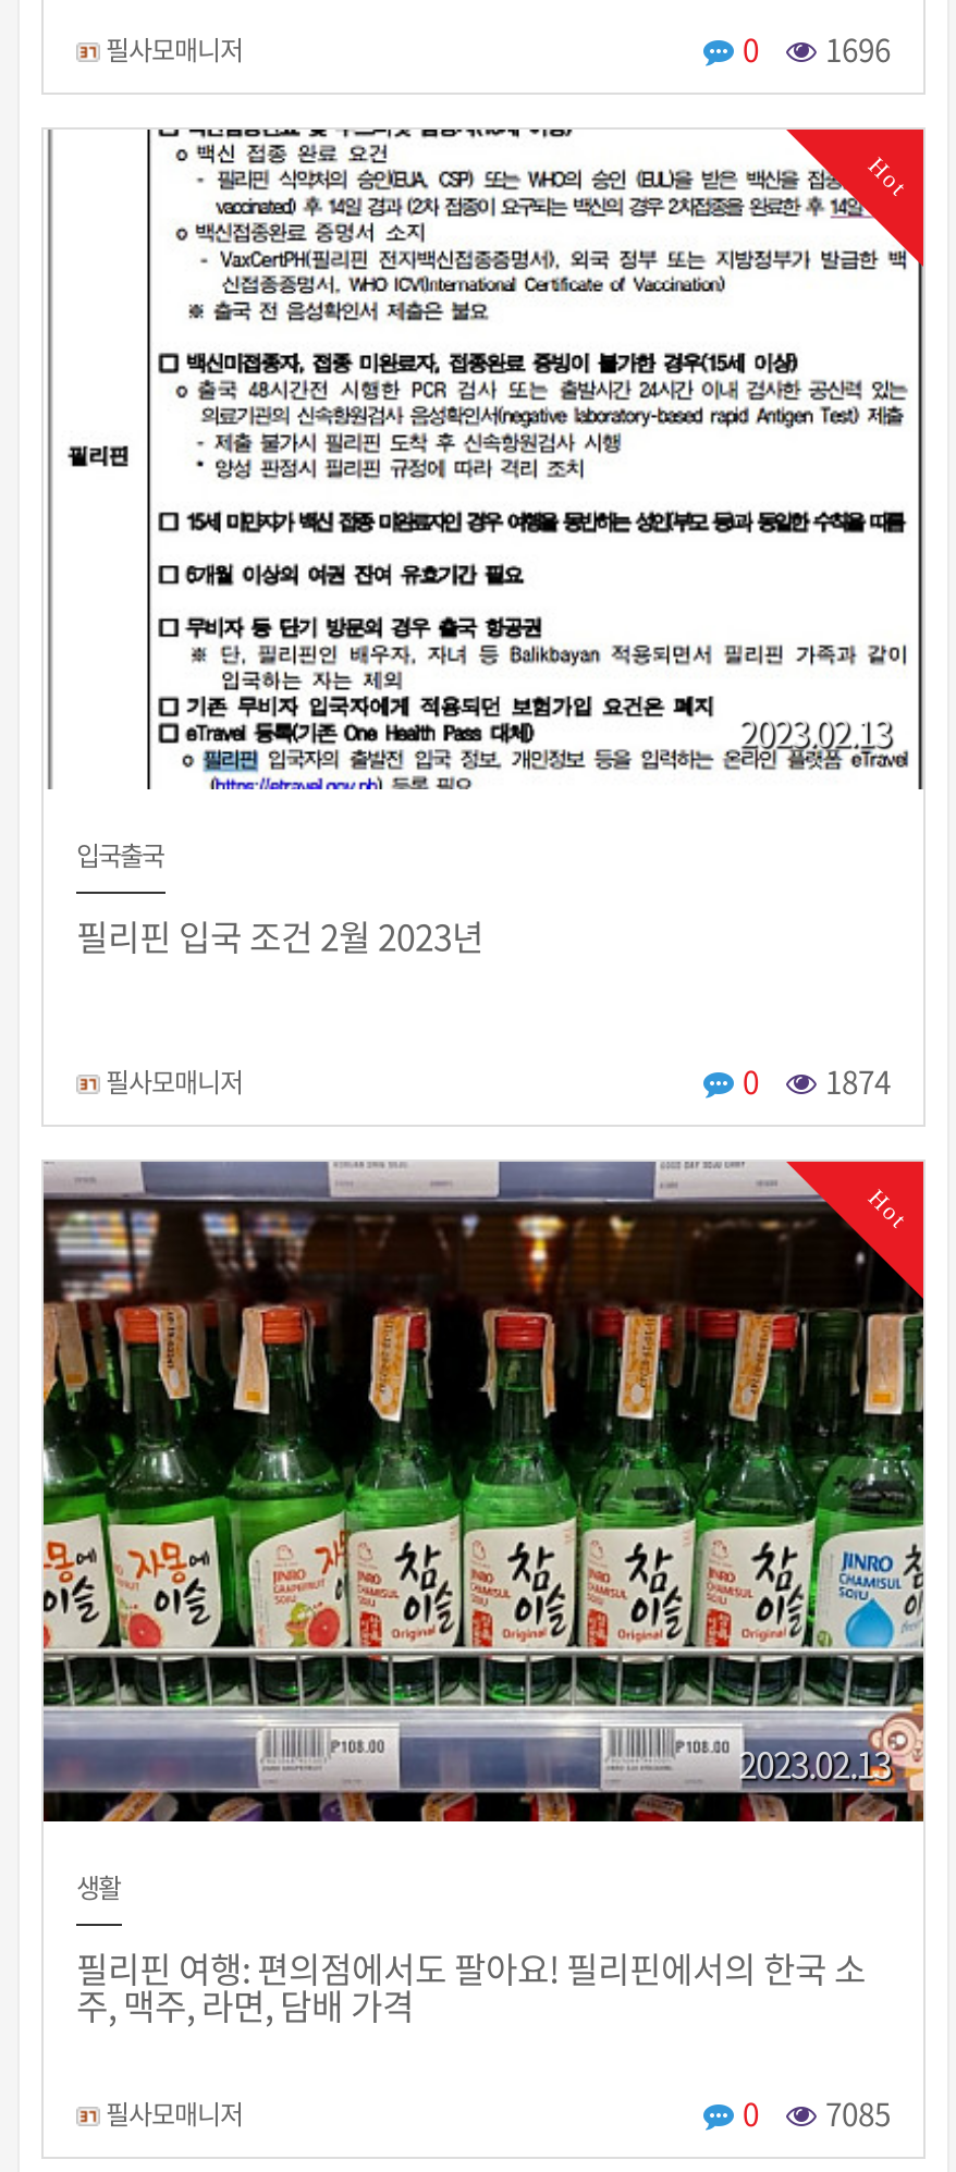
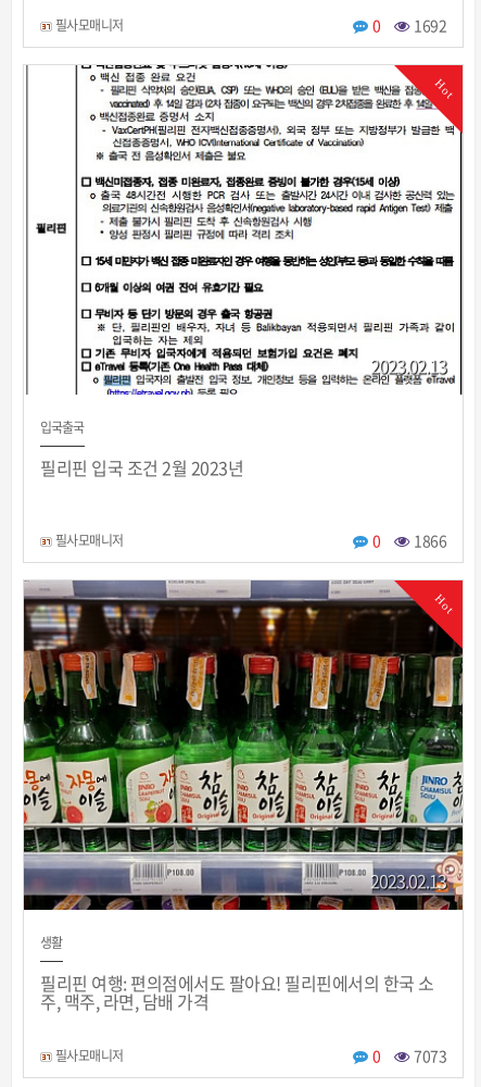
- 0 1696
+ 0 1692

- 0 1874
+ 0 1866

- 0 7085
+ 0 7073
